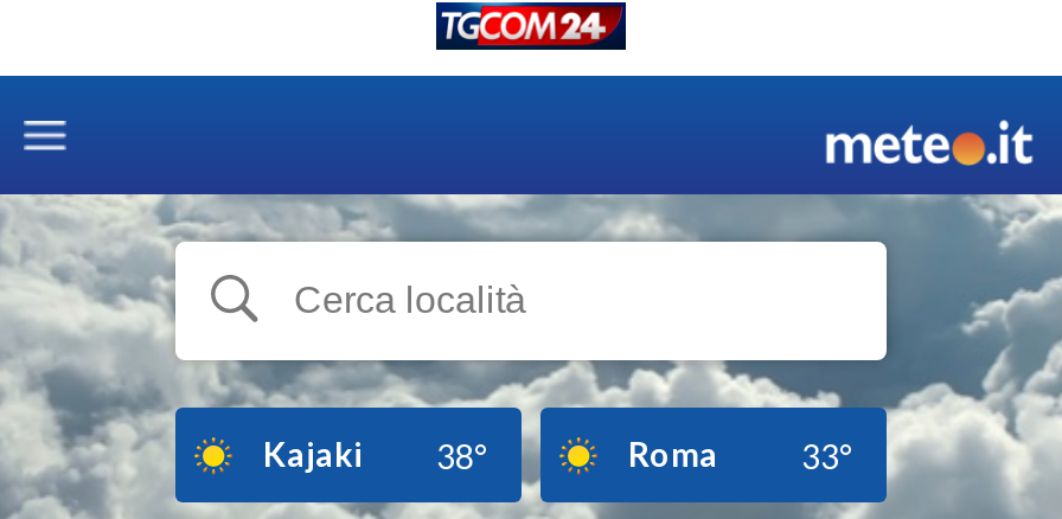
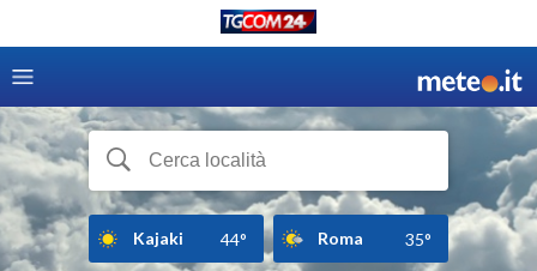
- Kajaki 38°
+ Kajaki 44°

- 33°
+ 35°
